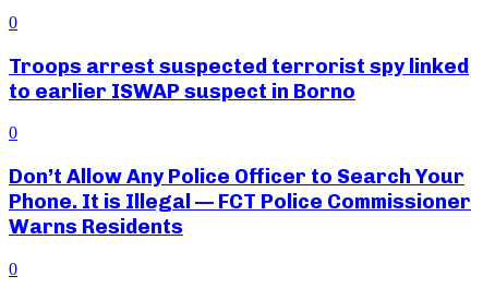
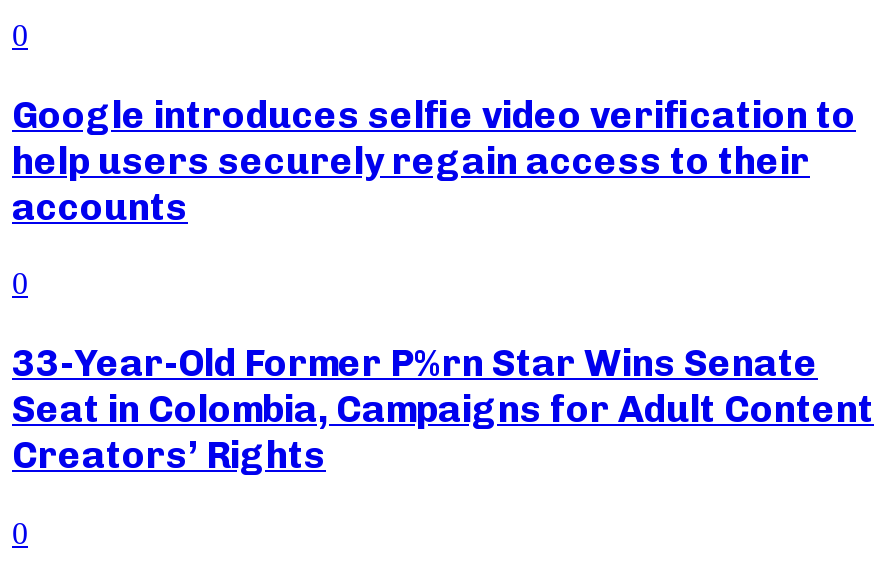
- Troops arrest suspected terrorist spy linked
- to earlier ISWAP suspect in Borno
+ Google introduces selfie video verification to
+ help users securely regain access to their
+ accounts

- Don’t Allow Any Police Officer to Search Your
- Phone. It is Illegal — FCT Police Commissioner
- Warns Residents
+ 33-Year-Old Former P%rn Star Wins Senate
+ Seat in Colombia, Campaigns for Adult Content
+ Creators’ Rights
